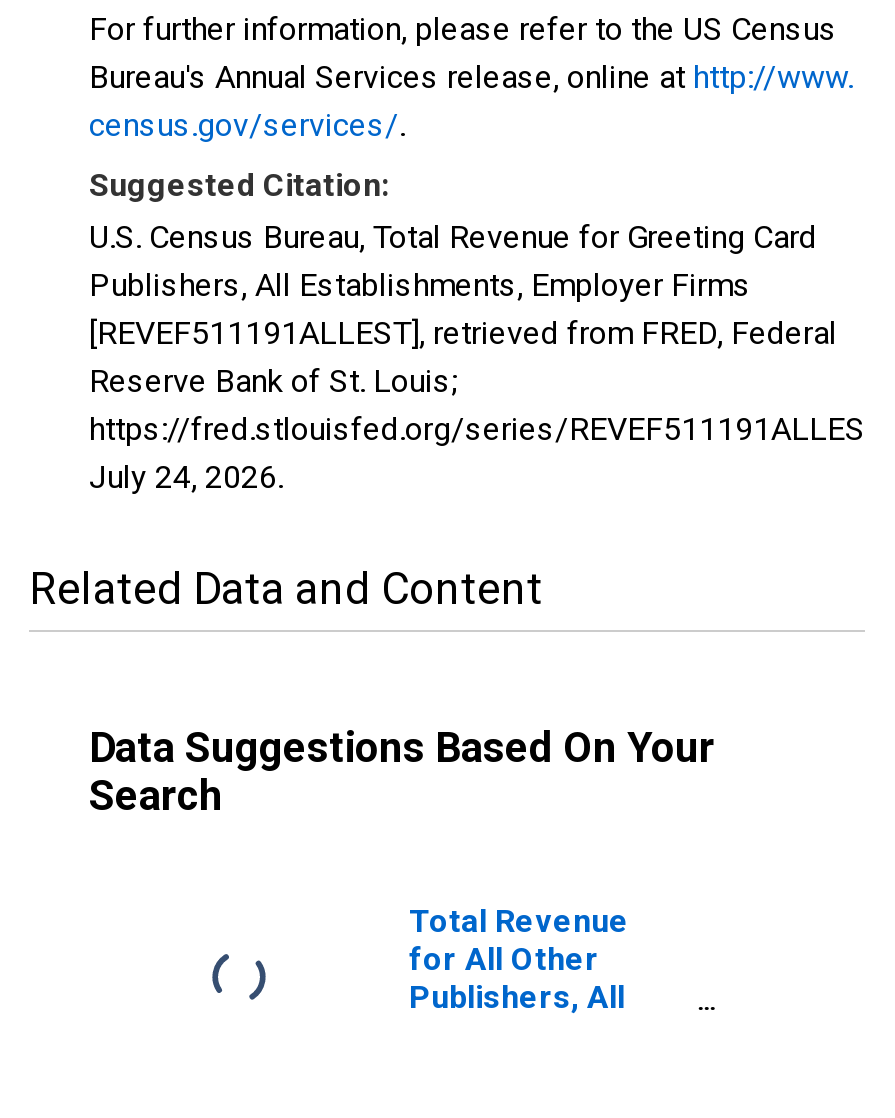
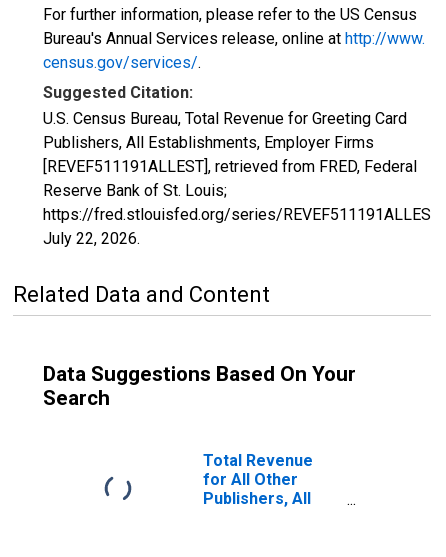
- July 24, 2026.
+ July 22, 2026.
